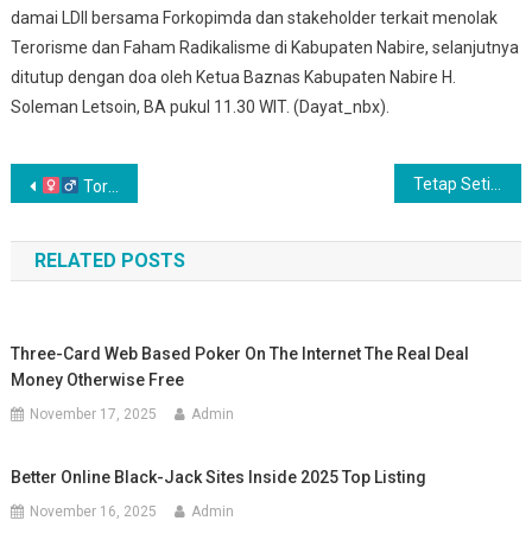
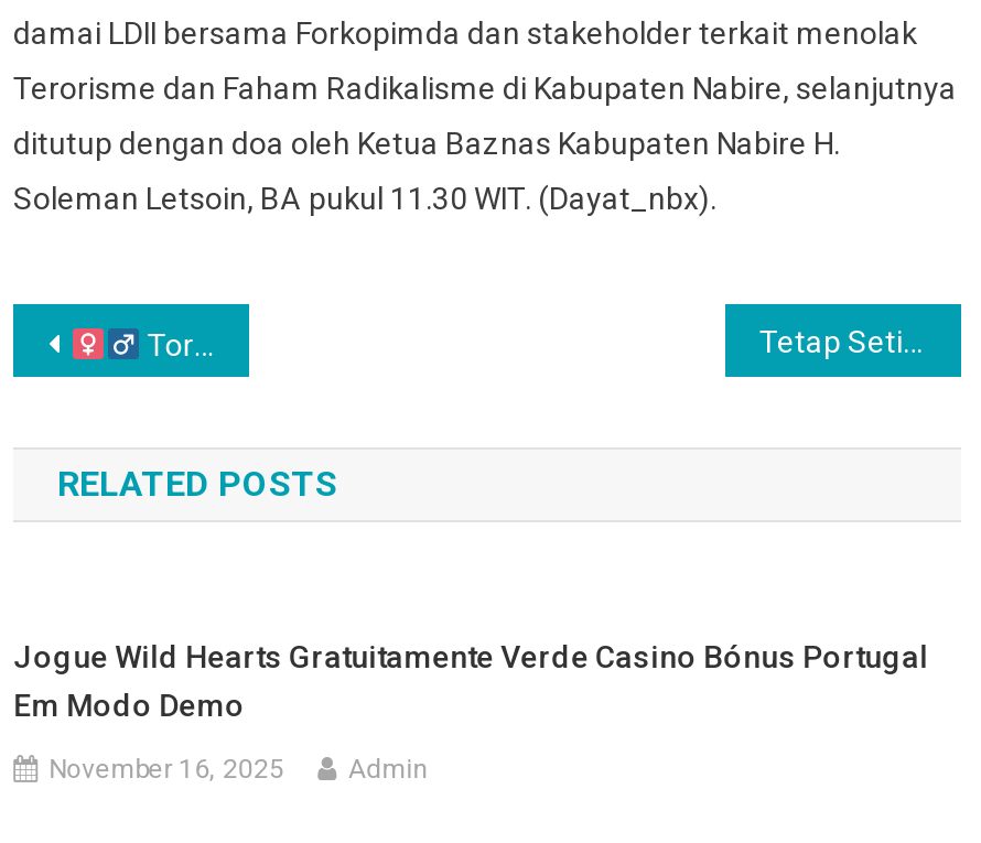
- Three-Card Web Based Poker On The Internet The Real Deal
- Money Otherwise Free
- November 17, 2025
- Admin
- Better Online Black-Jack Sites Inside 2025 Top Listing
+ Jogue Wild Hearts Gratuitamente Verde Casino Bónus Portugal
+ Em Modo Demo
